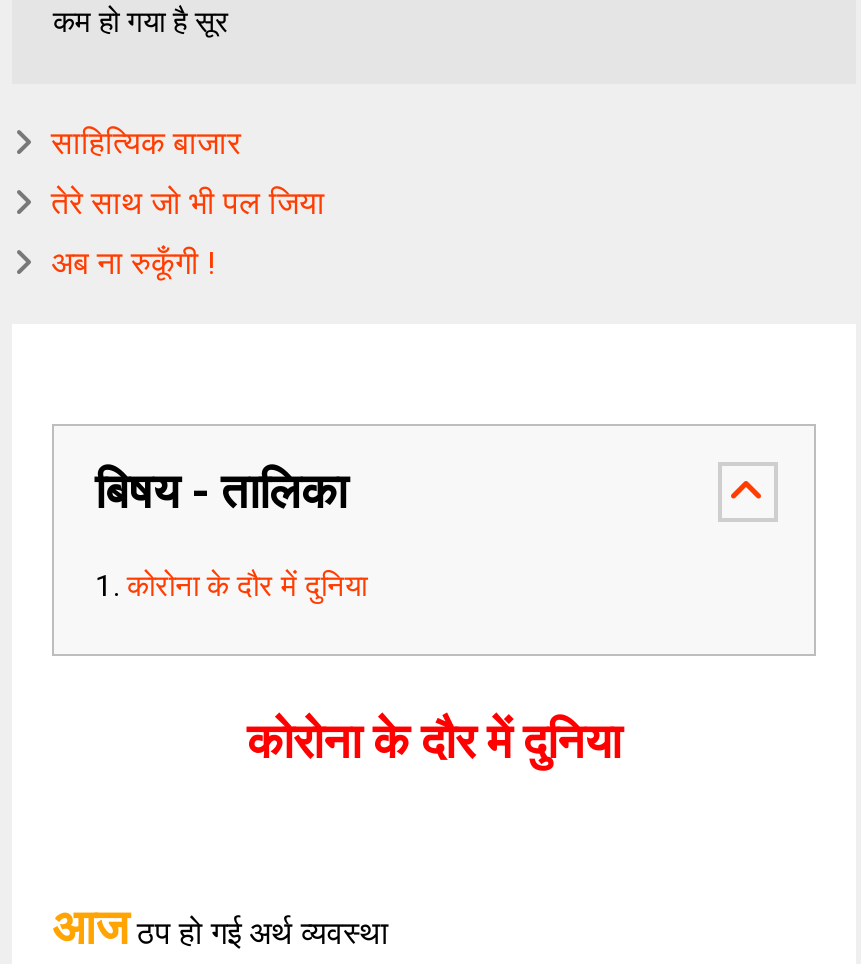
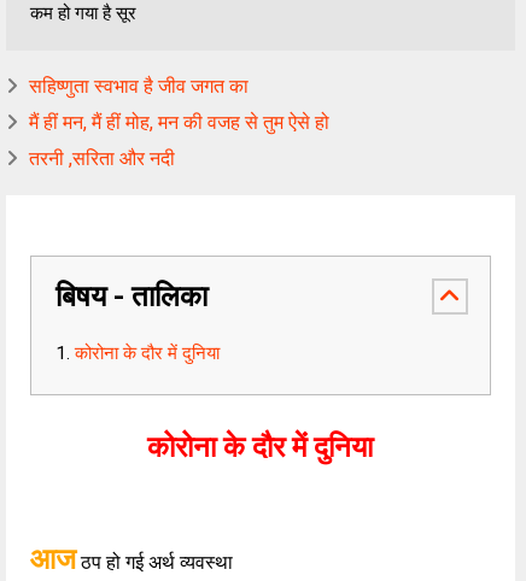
- साहित्यिक बाजार
+ सहिष्णुता स्वभाव है जीव जगत का

- तेरे साथ जो भी पल जिया
+ मैं हीं मन, मैं हीं मोह, मन की वजह से तुम ऐसे हो

- अब ना रुकूँगी !
+ तरनी ,सरिता और नदी
